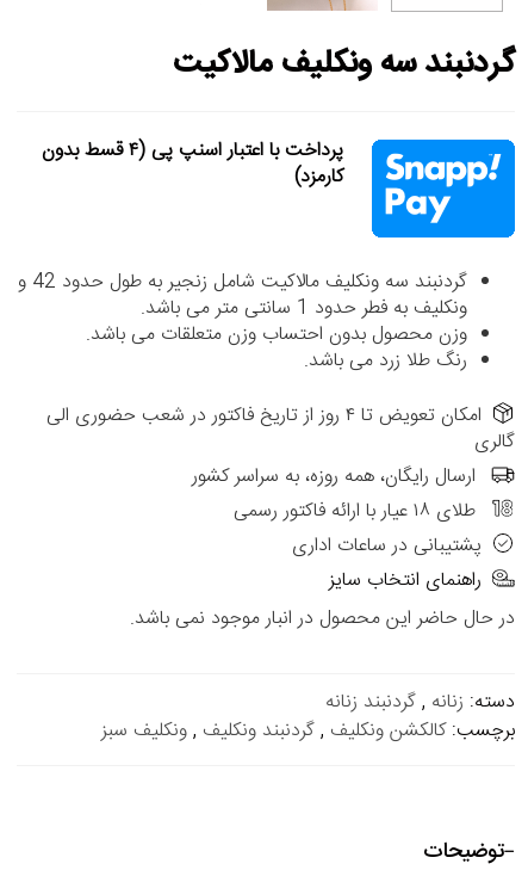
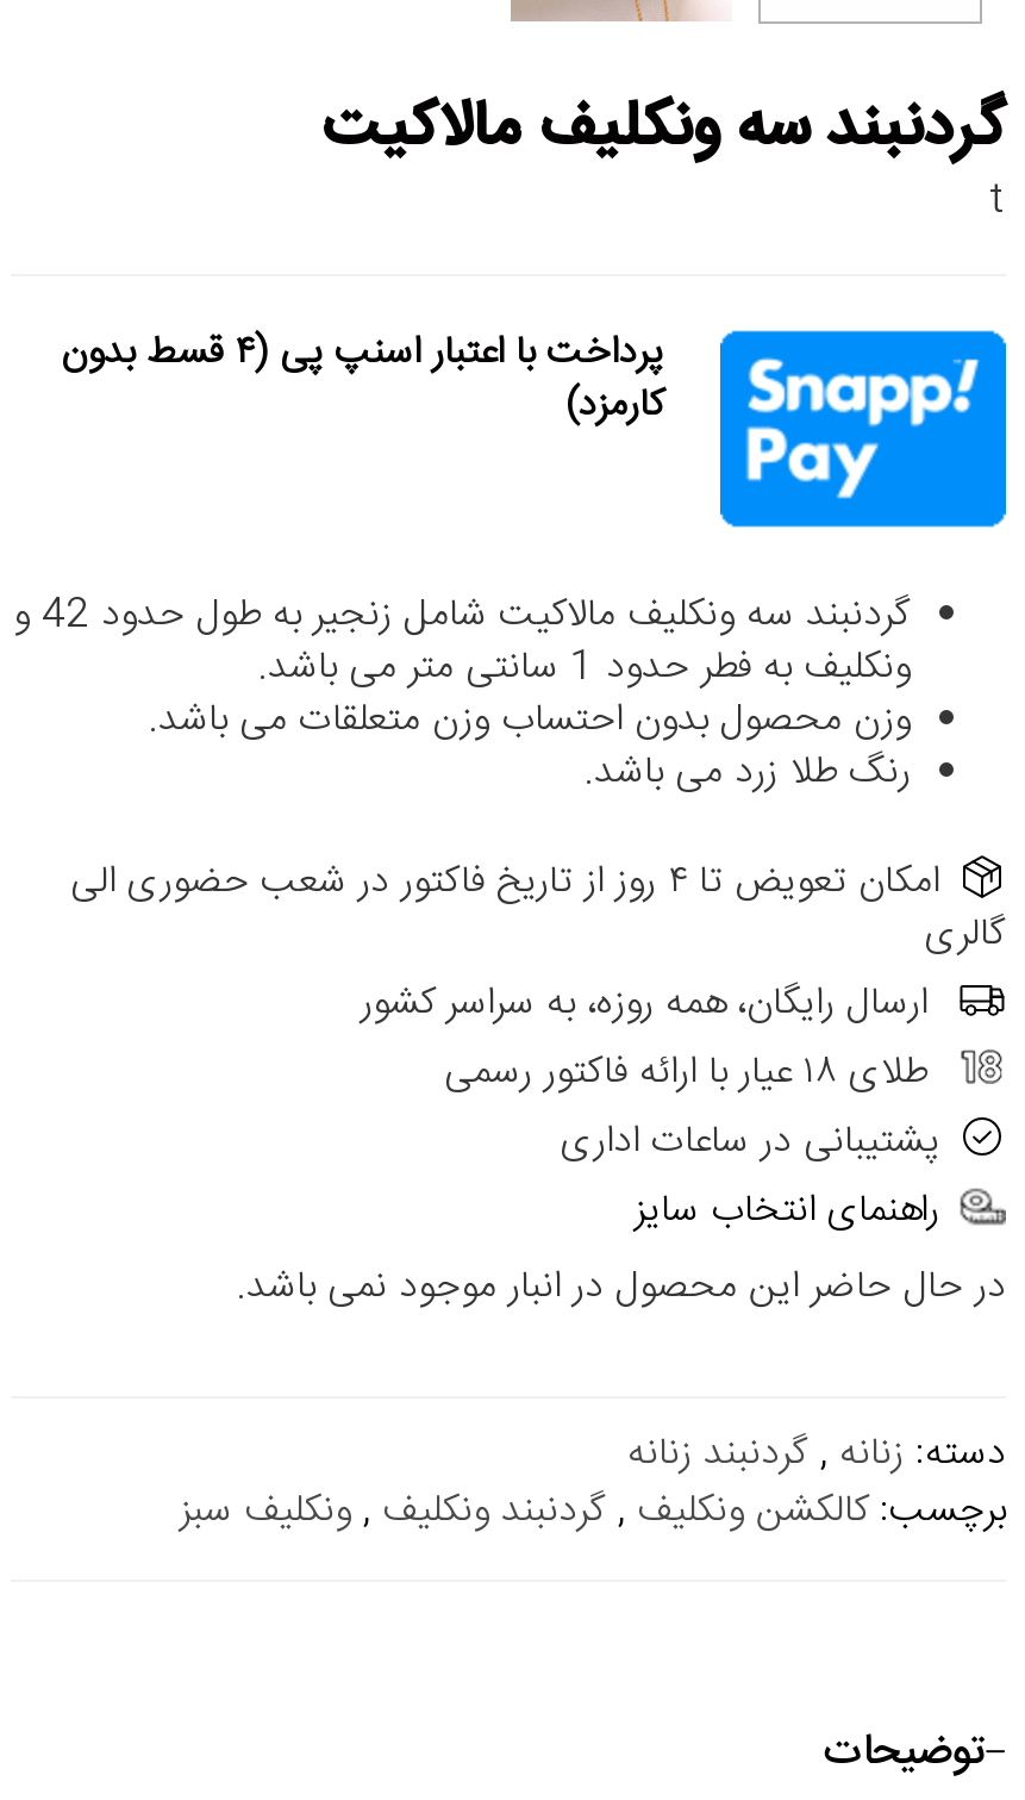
+ t
